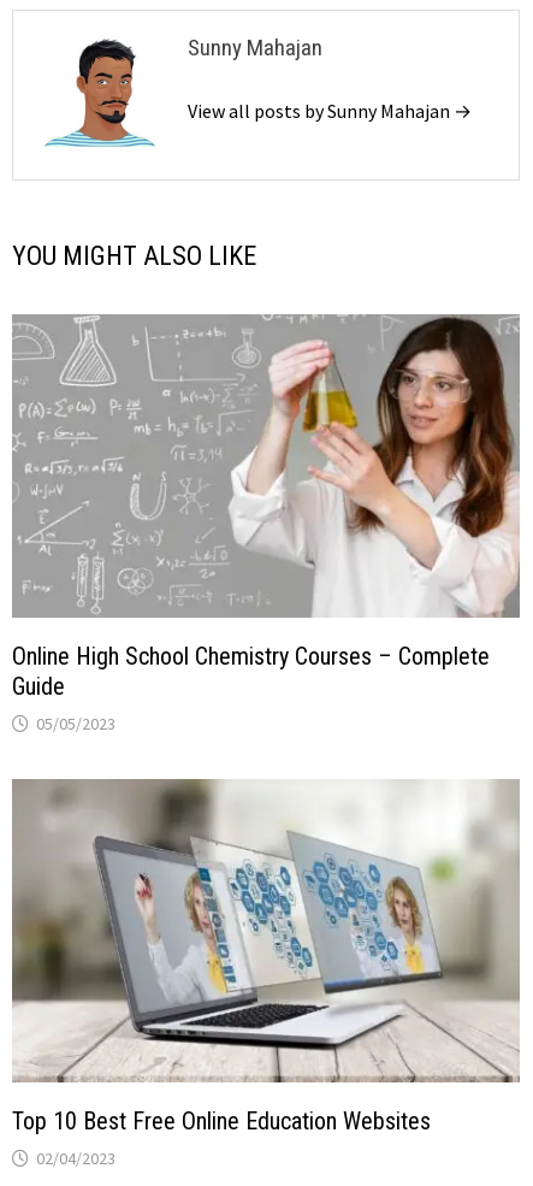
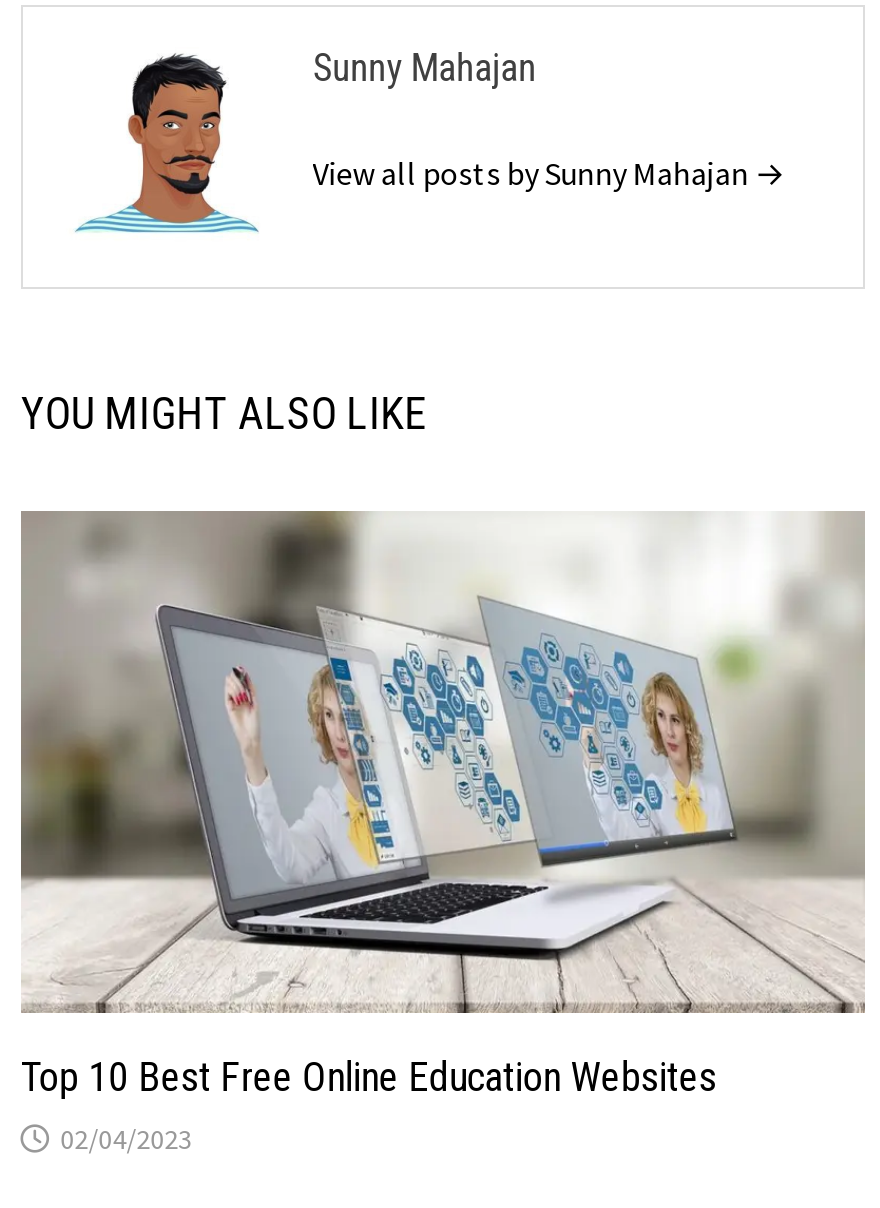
- [image]
- Online High School Chemistry Courses – Complete
- Guide
- 05/05/2023
